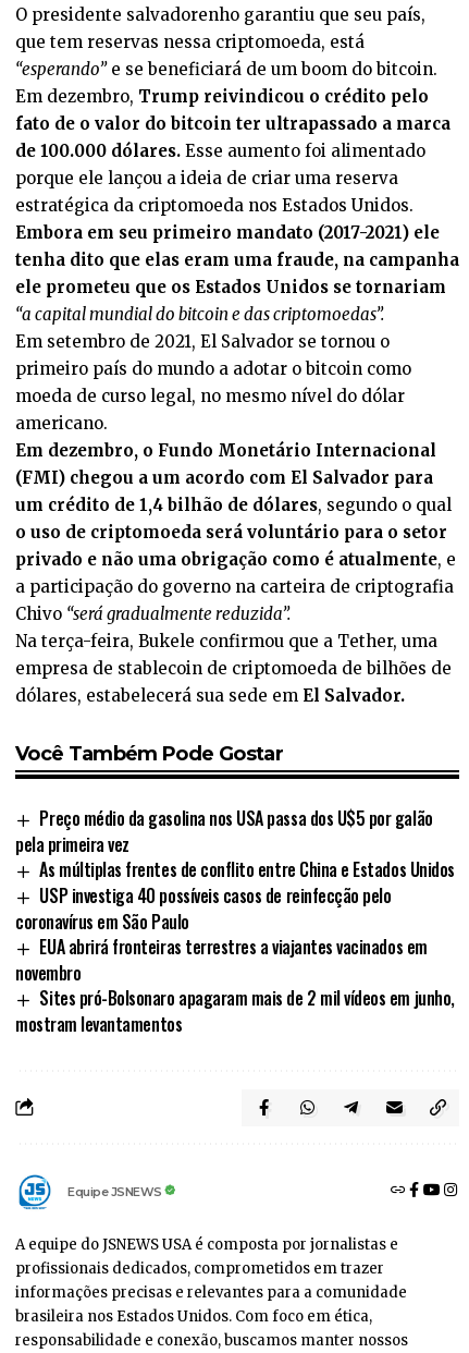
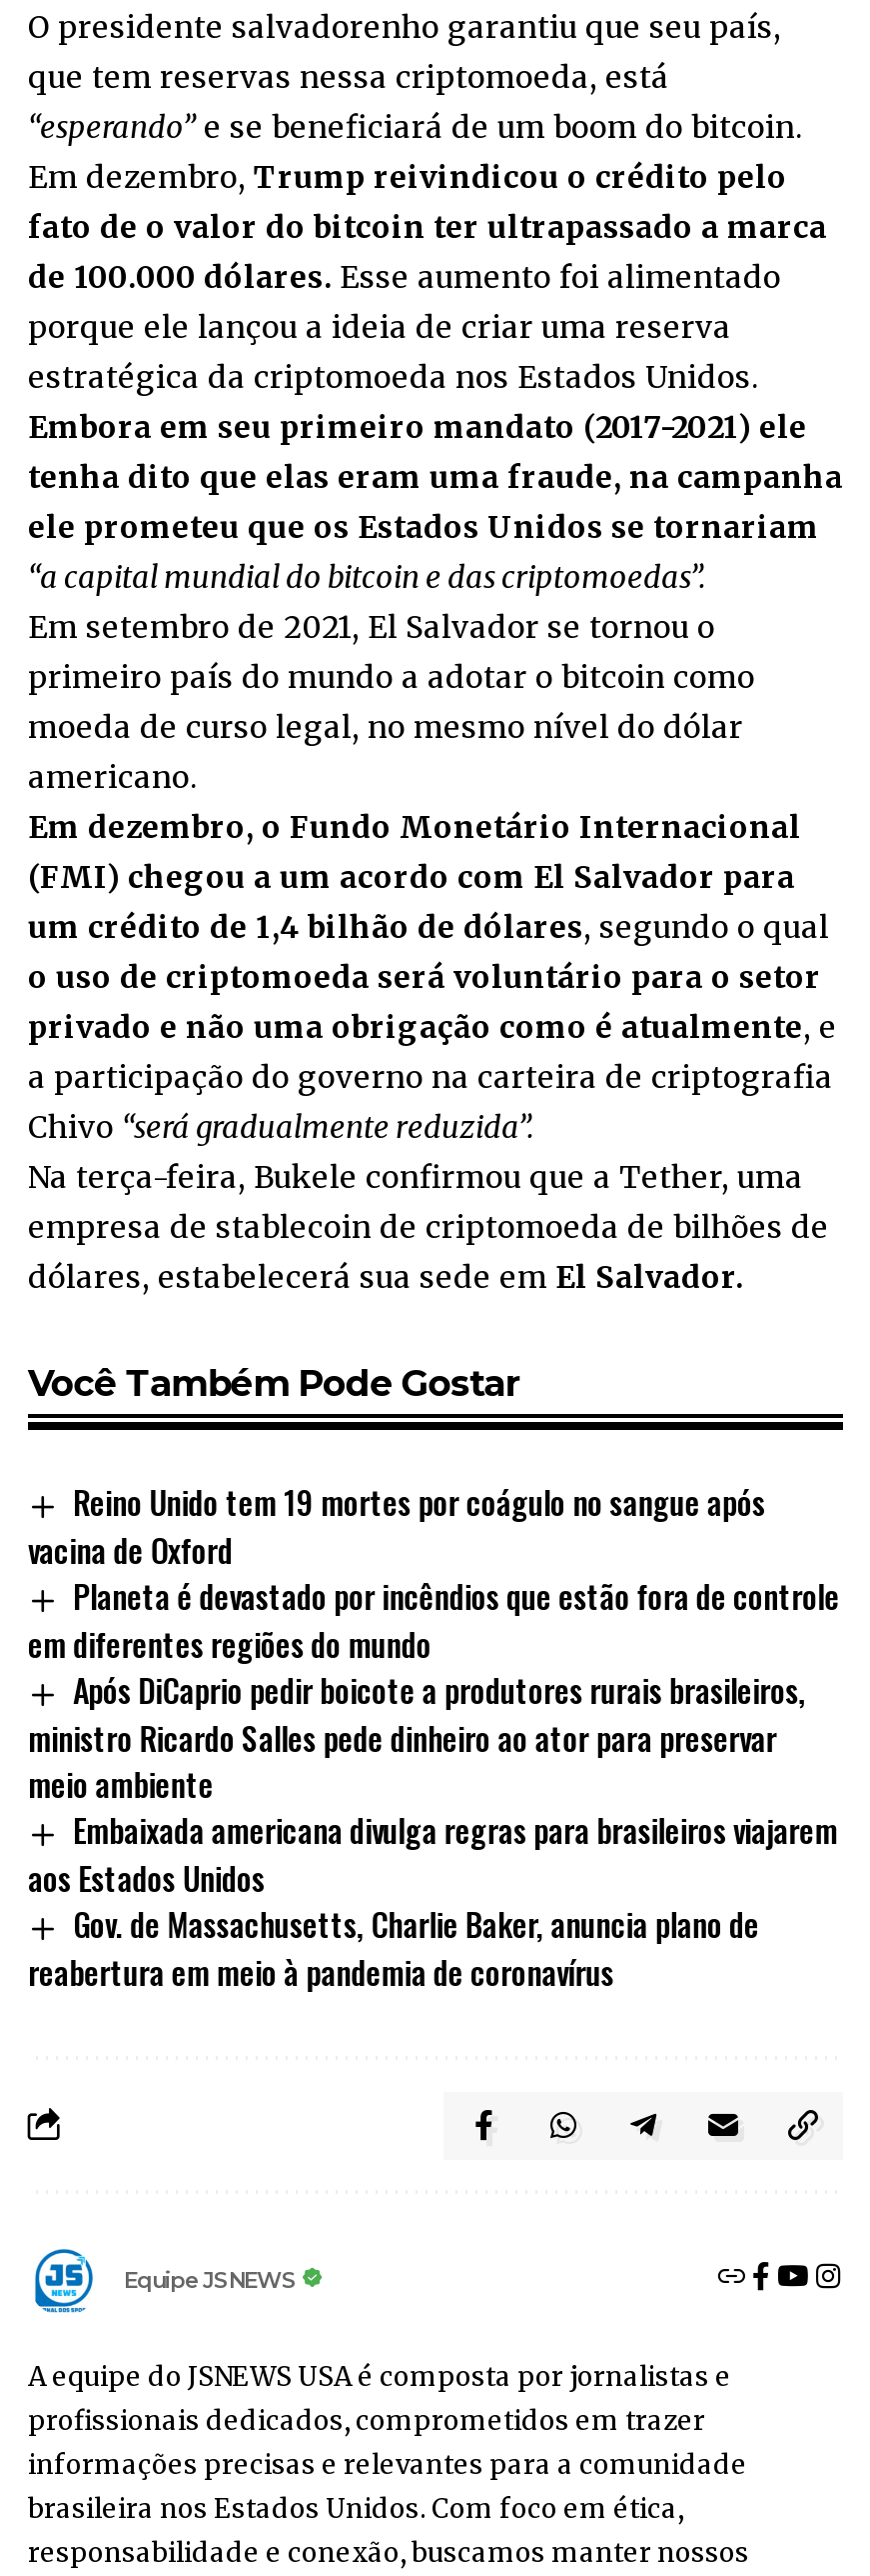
- Preço médio da gasolina nos USA passa dos U$5 por galão
- pela primeira vez
- As múltiplas frentes de conflito entre China e Estados Unidos
- USP investiga 40 possíveis casos de reinfecção pelo
- coronavírus em São Paulo
- EUA abrirá fronteiras terrestres a viajantes vacinados em
- novembro
- Sites pró-Bolsonaro apagaram mais de 2 mil vídeos em junho,
- mostram levantamentos
+ Reino Unido tem 19 mortes por coágulo no sangue após
+ vacina de Oxford
+ Planeta é devastado por incêndios que estão fora de controle
+ em diferentes regiões do mundo
+ Após DiCaprio pedir boicote a produtores rurais brasileiros,
+ ministro Ricardo Salles pede dinheiro ao ator para preservar
+ meio ambiente
+ Embaixada americana divulga regras para brasileiros viajarem
+ aos Estados Unidos
+ Gov. de Massachusetts, Charlie Baker, anuncia plano de
+ reabertura em meio à pandemia de coronavírus
